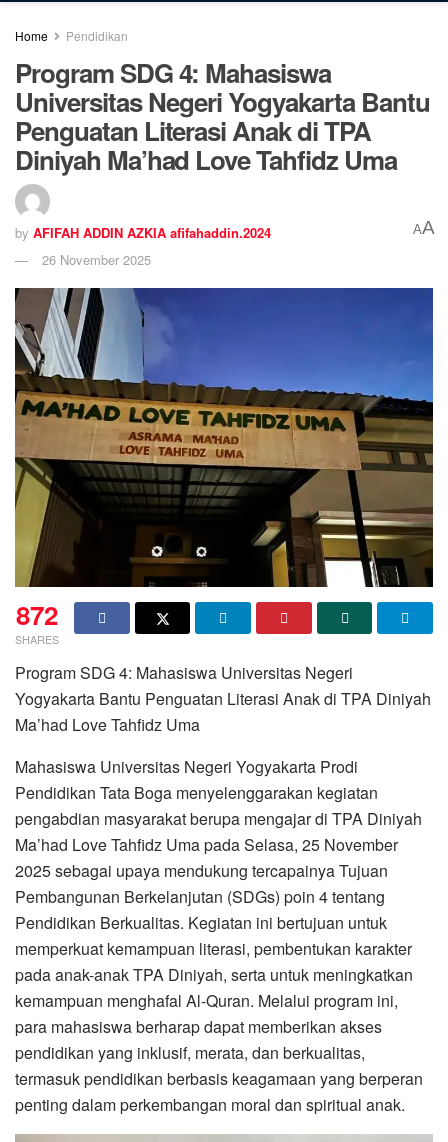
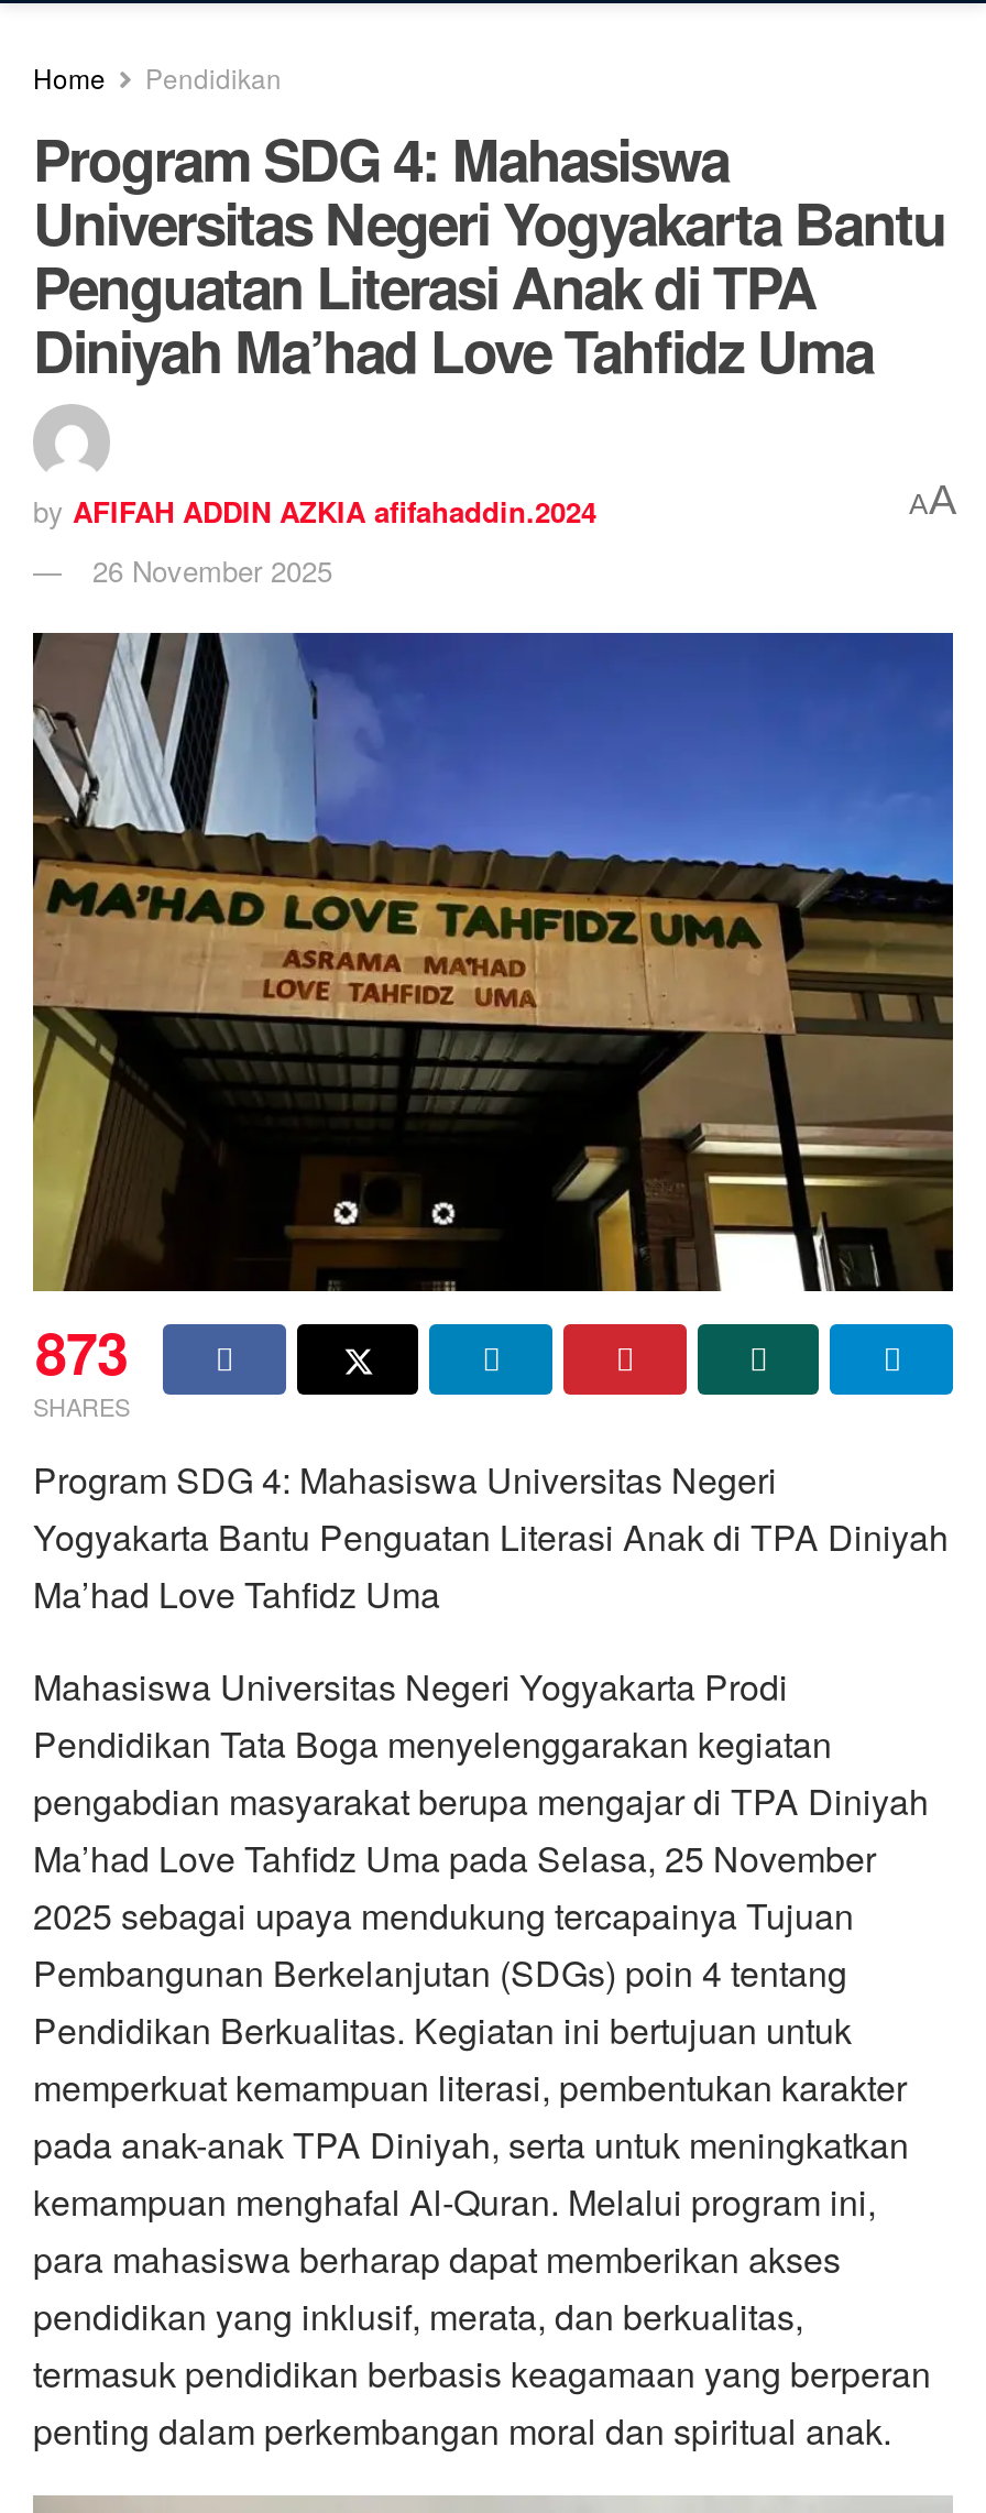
- 872
+ 873
